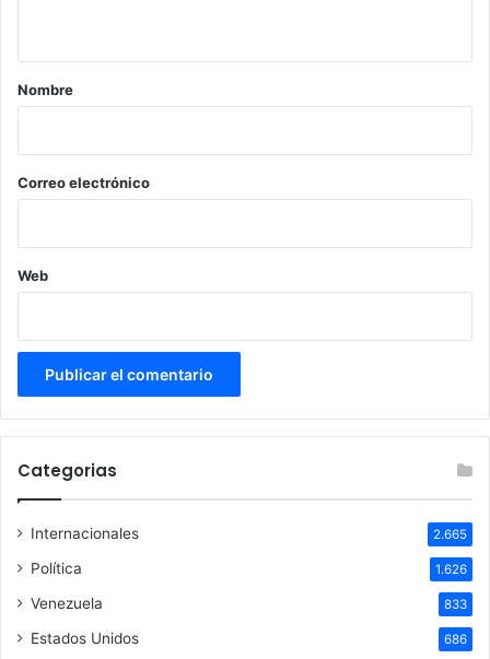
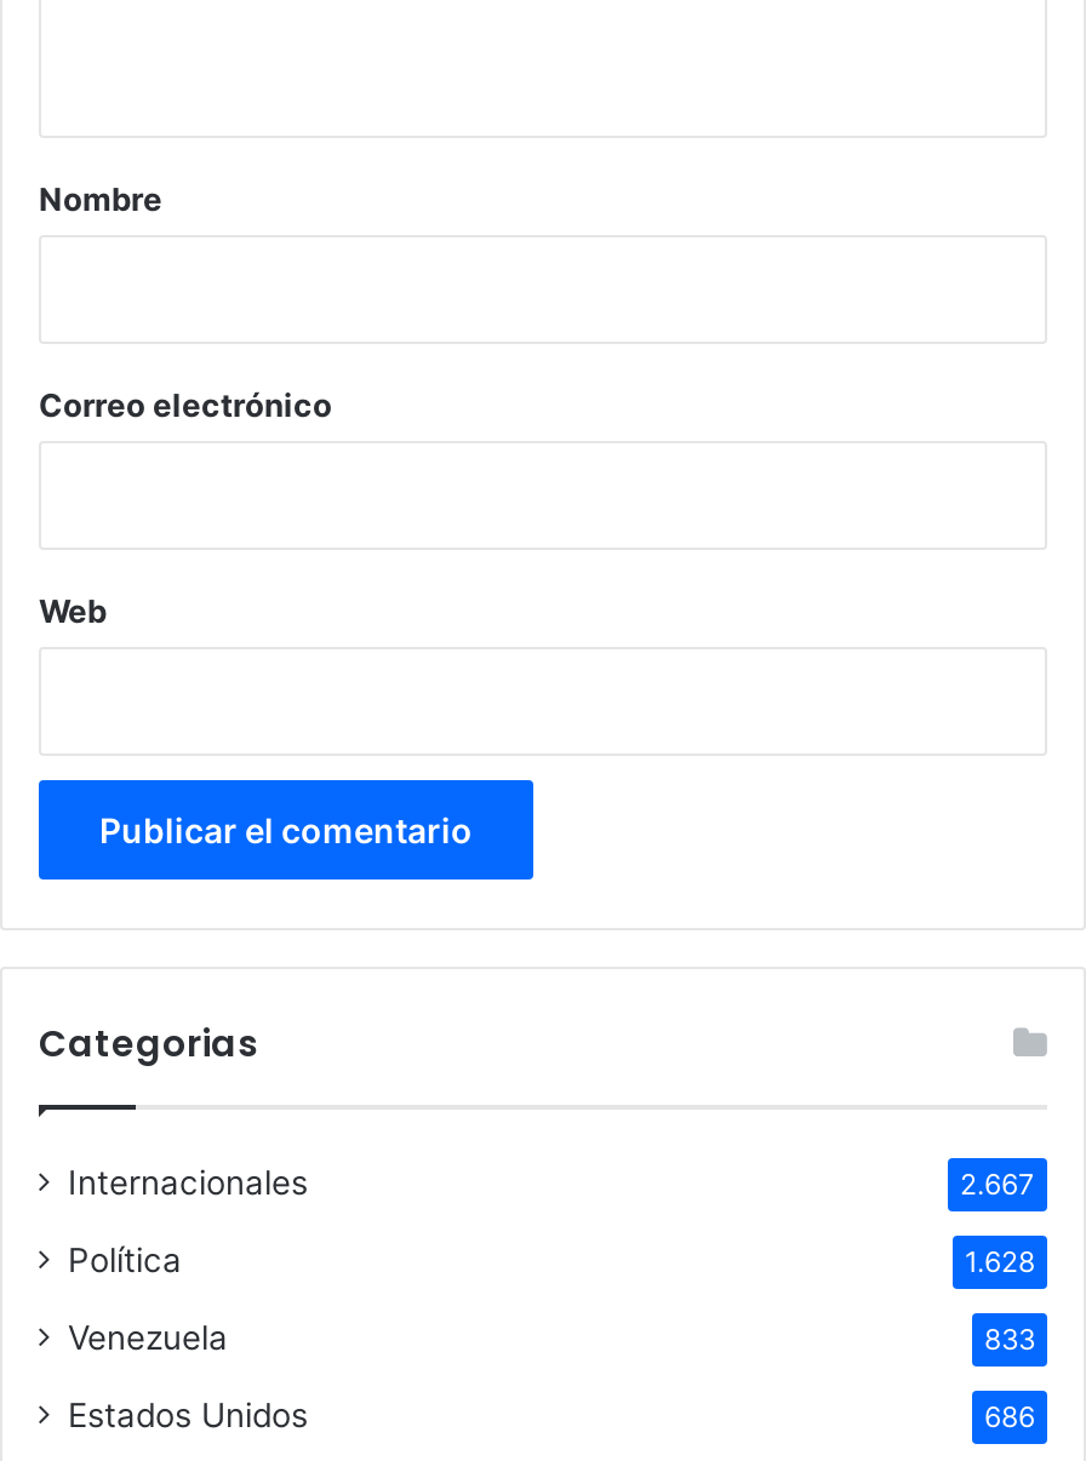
- 2.665
+ 2.667

- 1.626
+ 1.628
